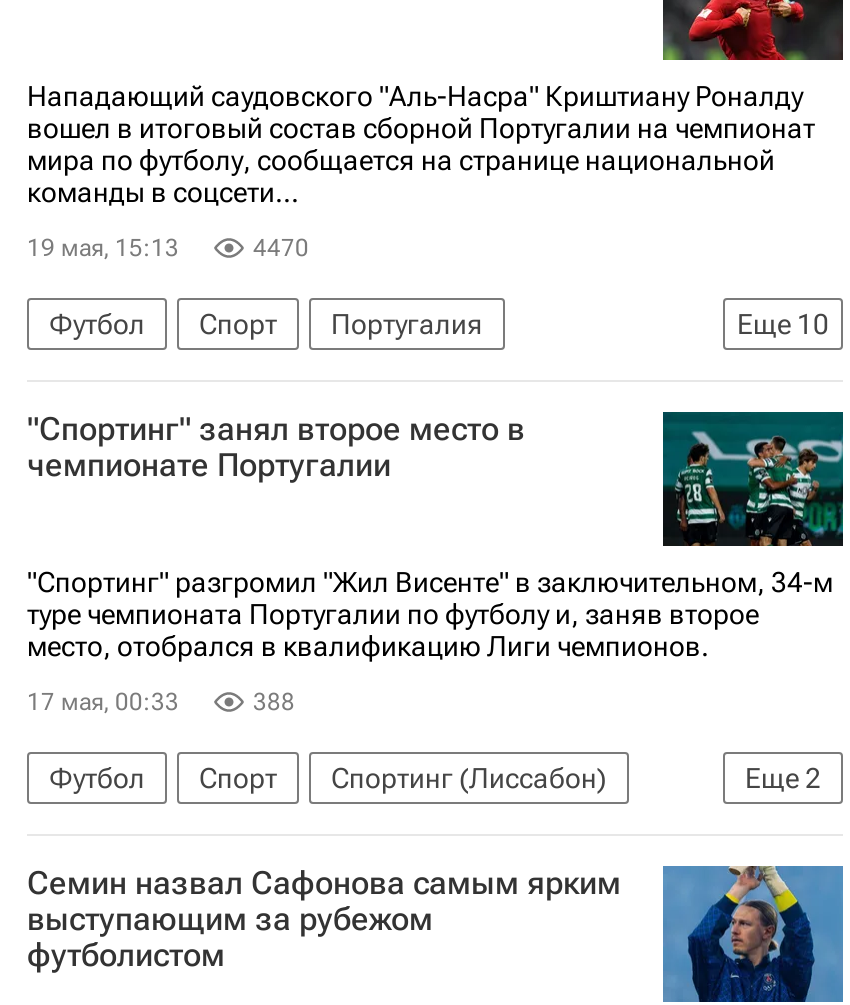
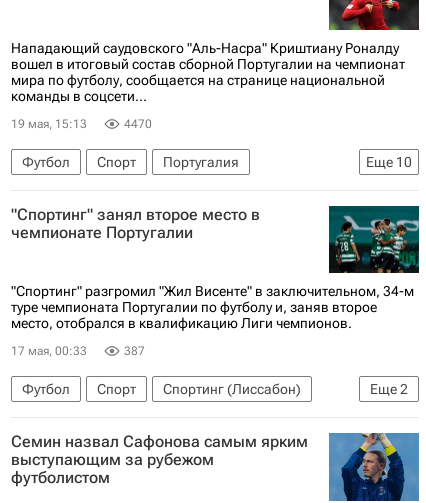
- 388
+ 387
